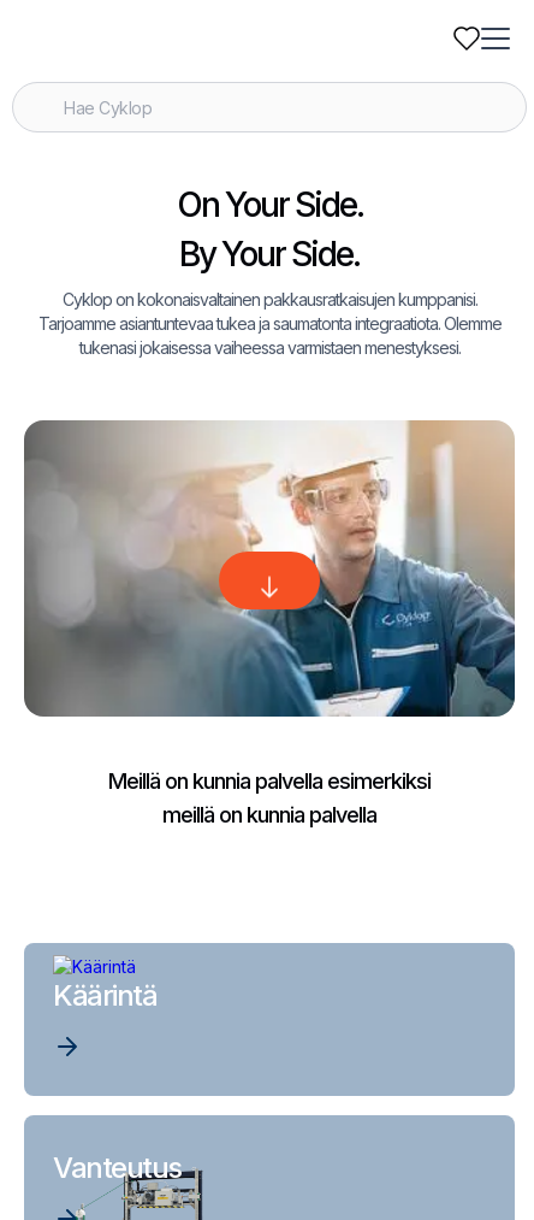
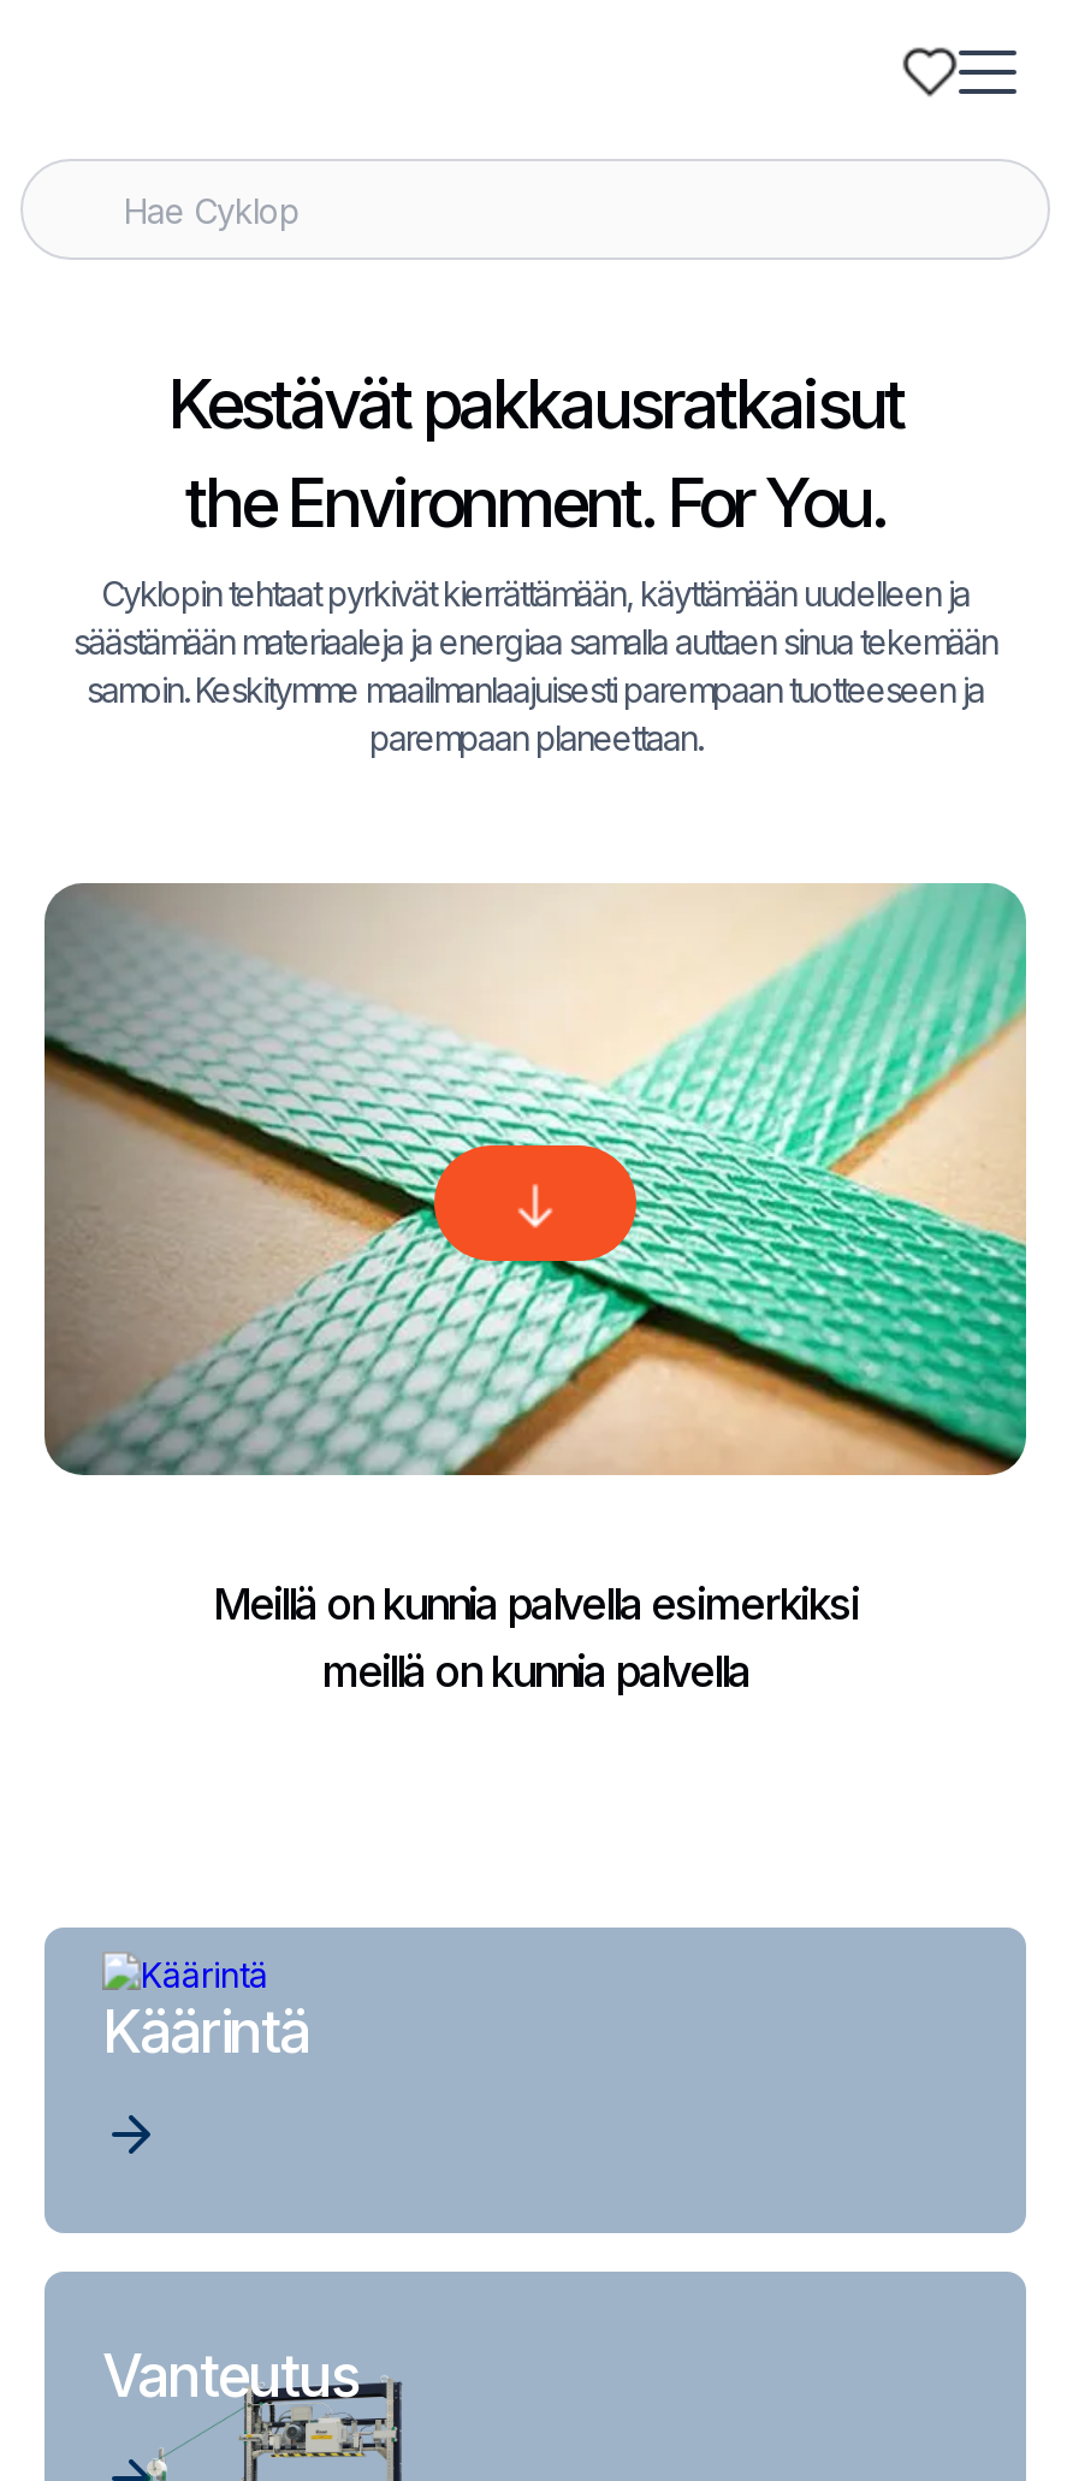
- On Your Side.
- By Your Side.
- Cyklop on kokonaisvaltainen pakkausratkaisujen kumppanisi.
- Tarjoamme asiantuntevaa tukea ja saumatonta integraatiota. Olemme
- tukenasi jokaisessa vaiheessa varmistaen menestyksesi.
+ Kestävät pakkausratkaisut
+ the Environment. For You.
+ Cyklopin tehtaat pyrkivät kierrättämään, käyttämään uudelleen ja
+ säästämään materiaaleja ja energiaa samalla auttaen sinua tekemään
+ samoin. Keskitymme maailmanlaajuisesti parempaan tuotteeseen ja
+ parempaan planeettaan.

- [image]
+ [image]
